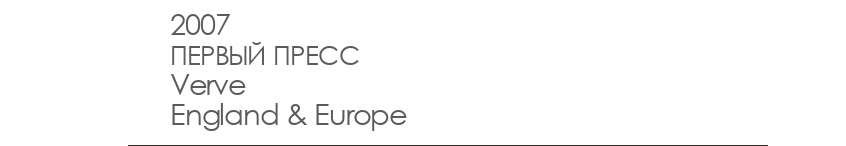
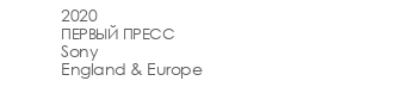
- 2007
+ 2020

- Verve
+ Sony
